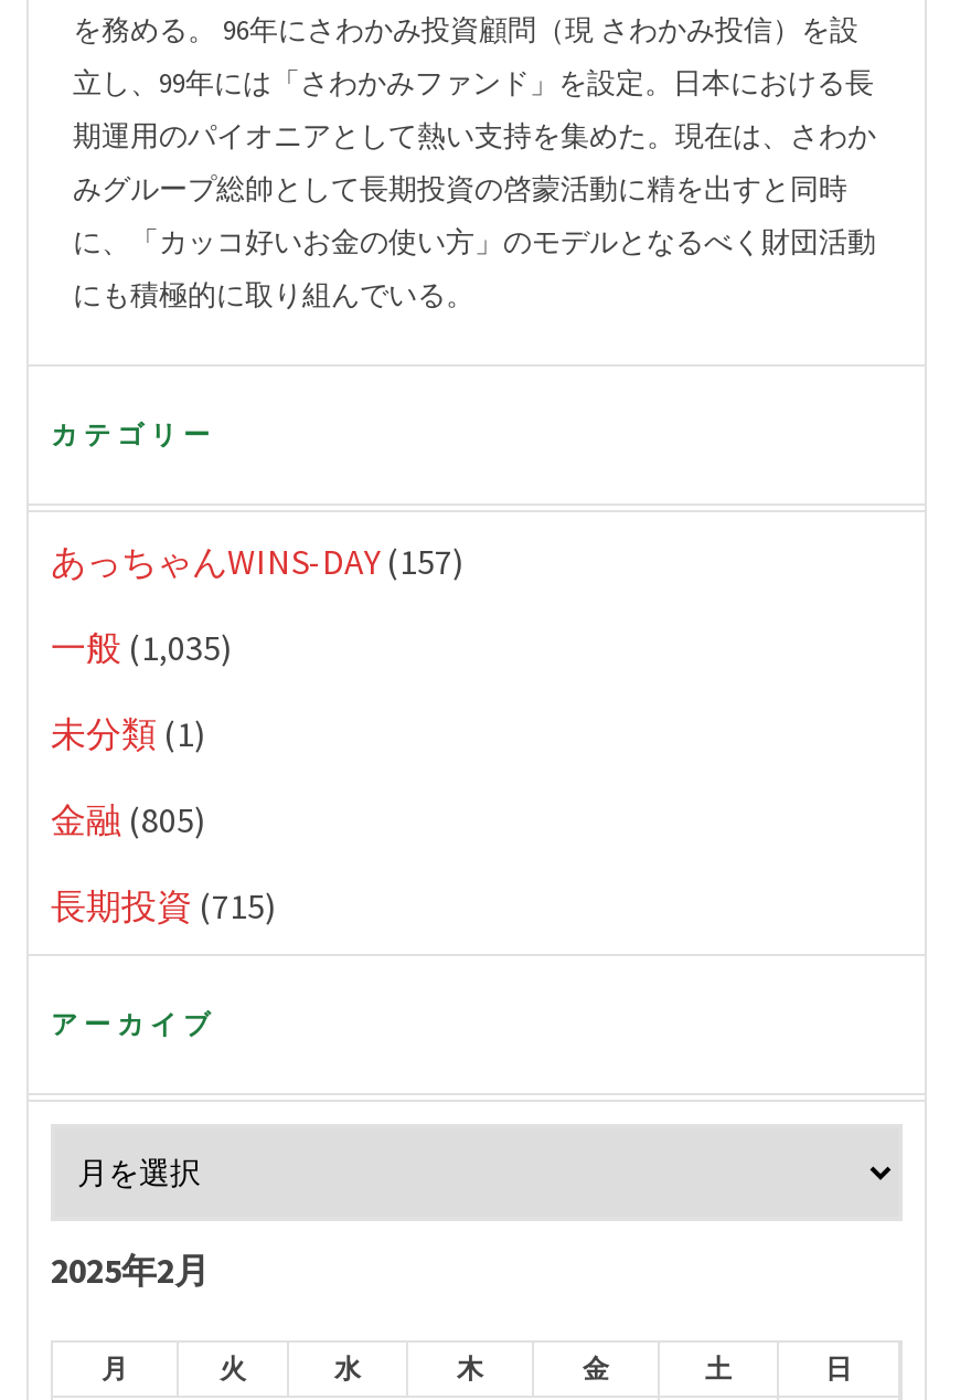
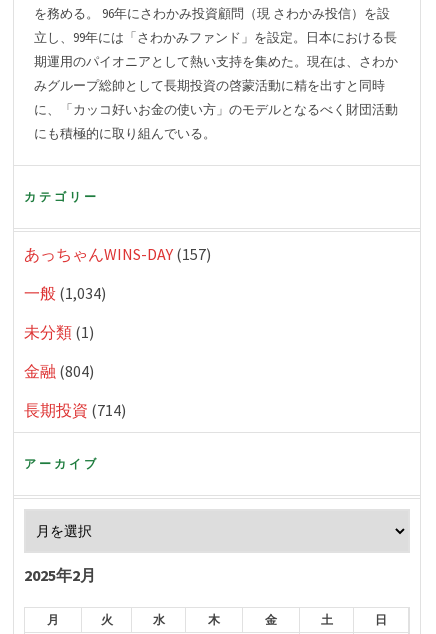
- 一般(1,035)
+ 一般(1,034)

- 金融(805)
+ 金融(804)

- 長期投資(715)
+ 長期投資(714)
